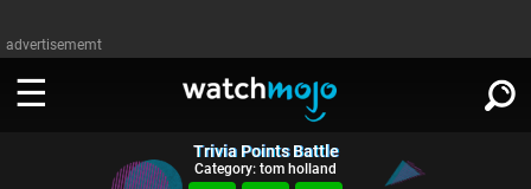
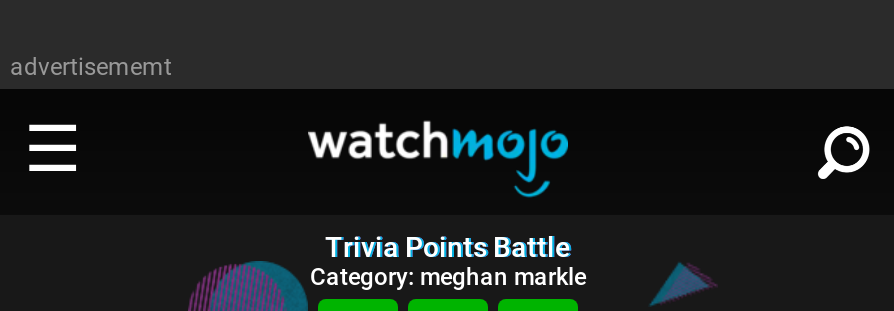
- Category: tom holland
+ Category: meghan markle
